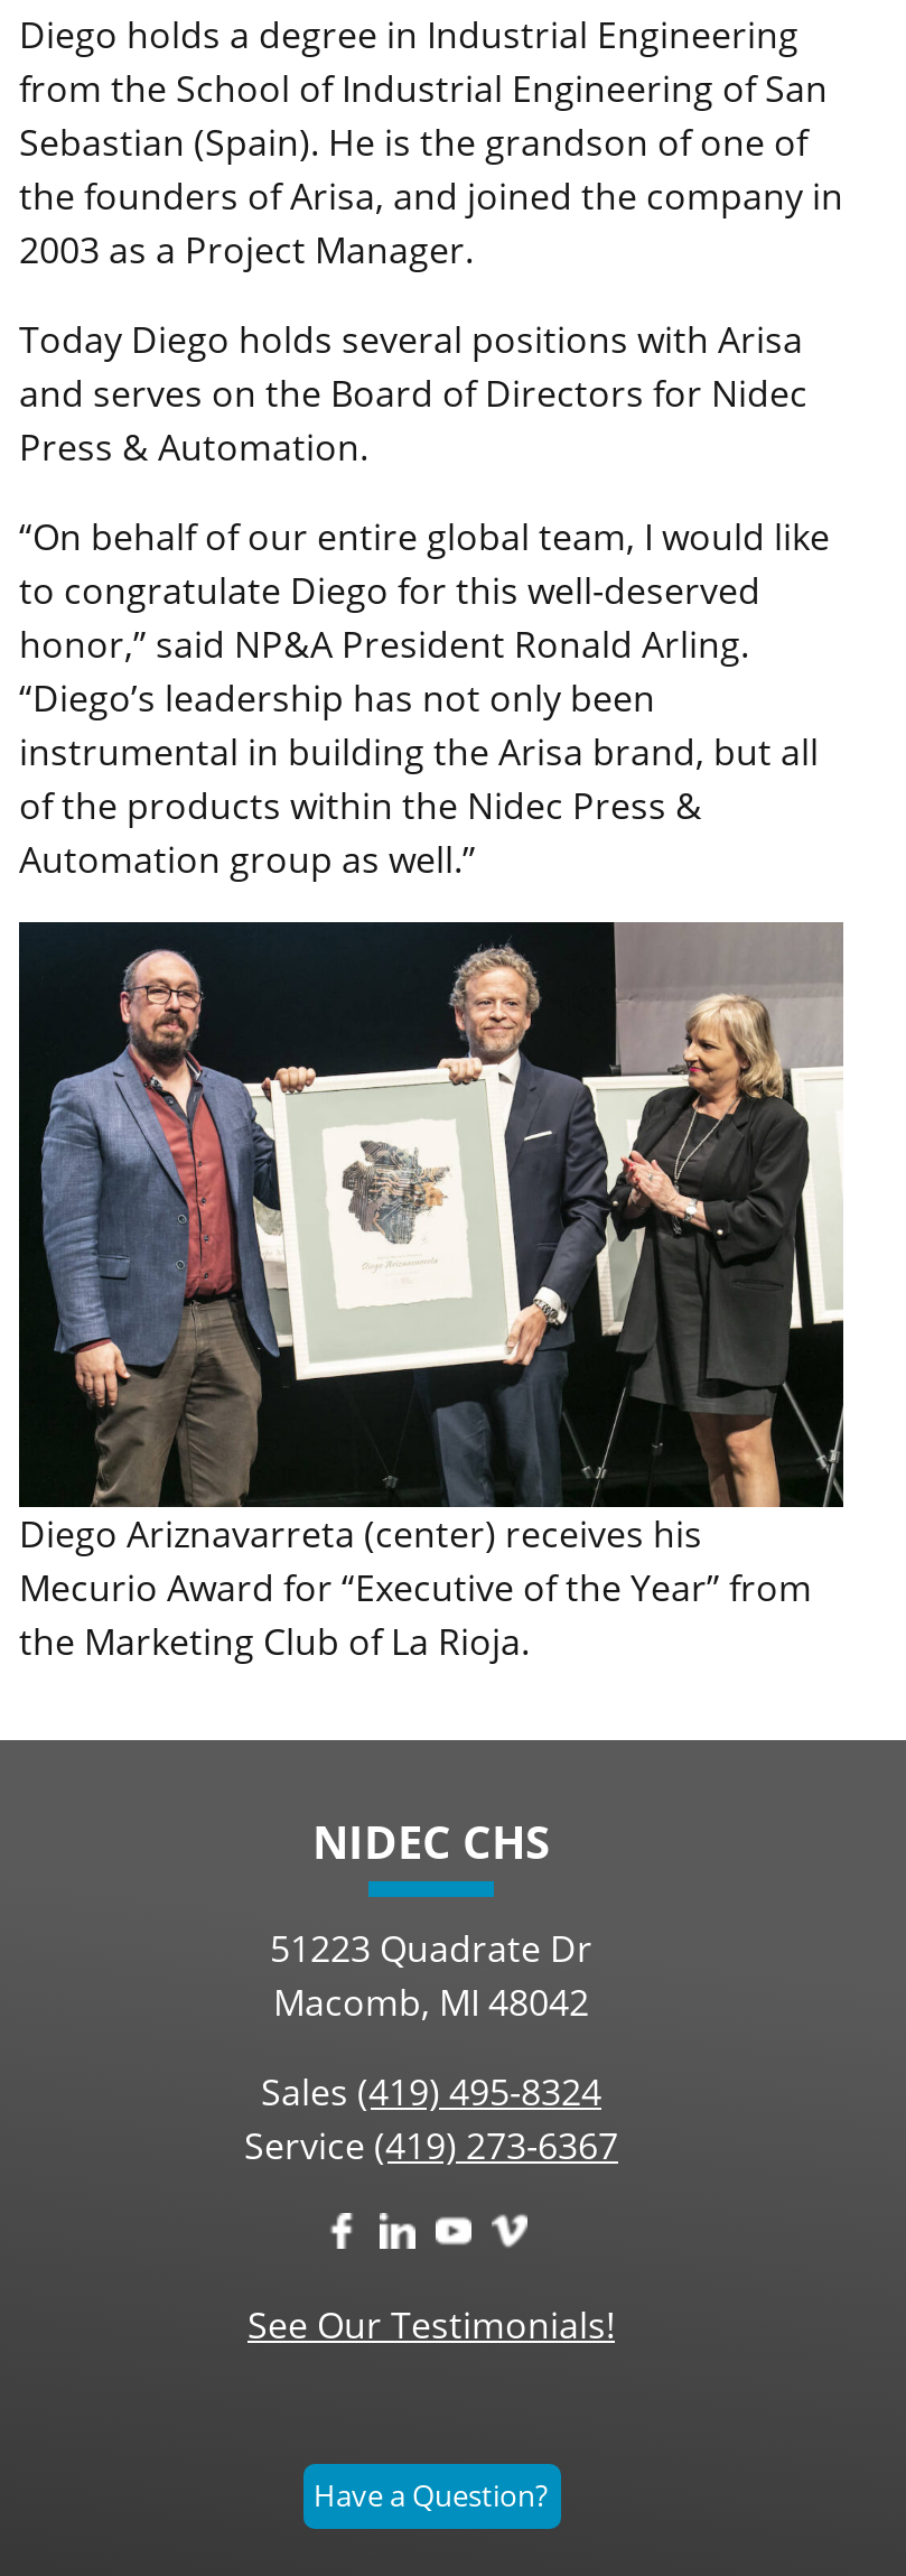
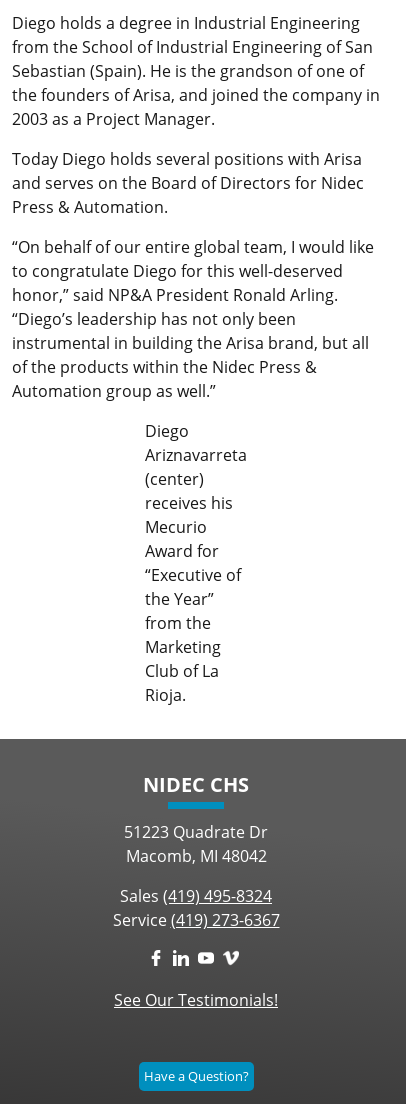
- [image]

- [image]
